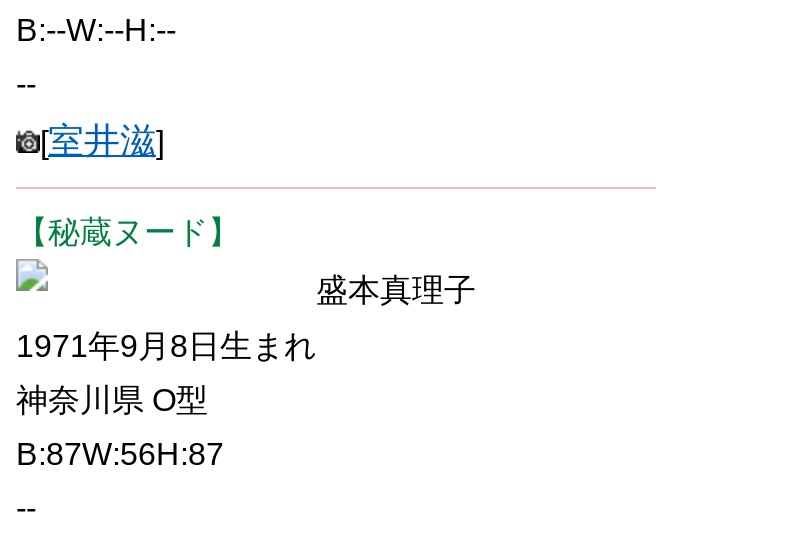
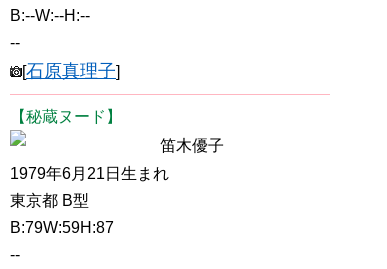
- [室井滋]
+ [石原真理子]

- 盛本真理子
+ 笛木優子

- 1971年9月8日生まれ
+ 1979年6月21日生まれ

- 神奈川県 O型
+ 東京都 B型

- B:87W:56H:87
+ B:79W:59H:87
